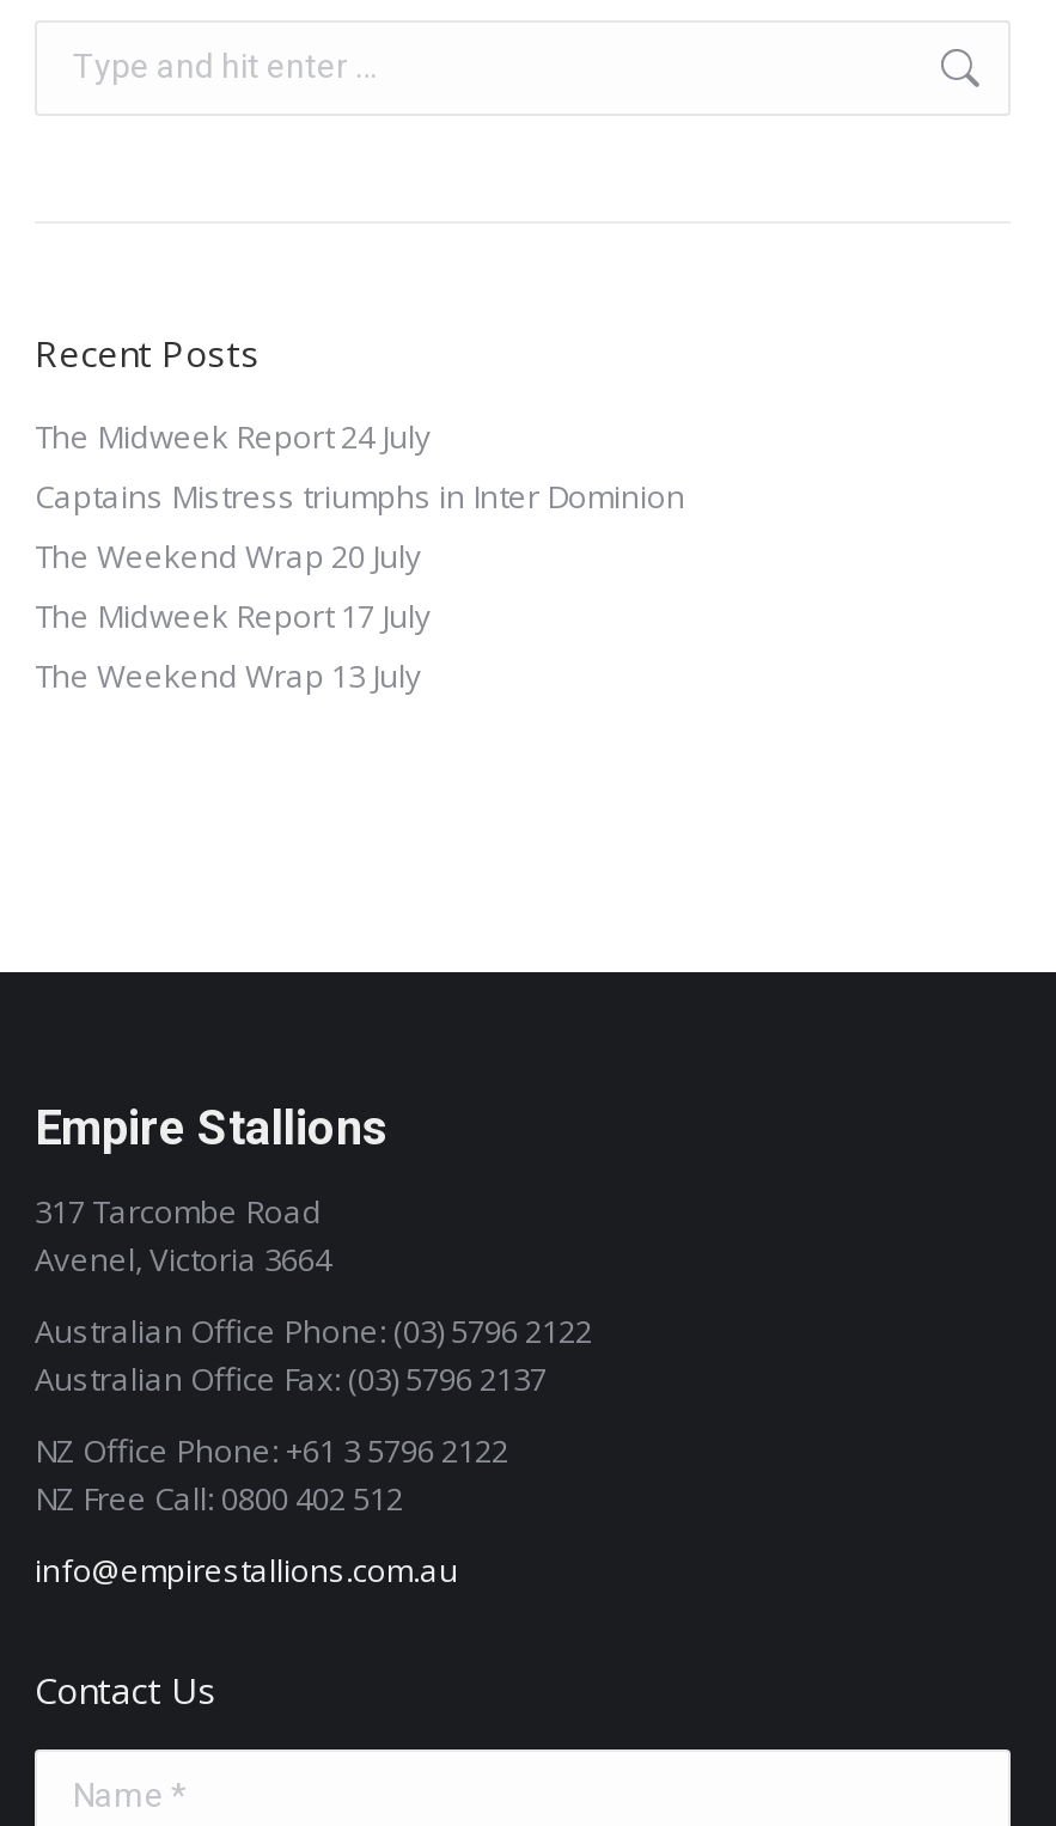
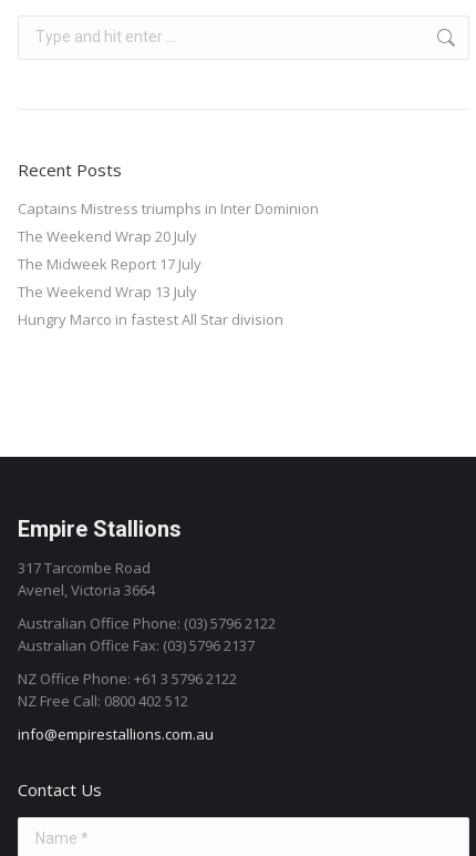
- The Midweek Report 24 July

moved up: Captains Mistress triumphs in Inter Dominion | The Weekend Wrap 20 July | The Midweek Report 17 July | The Weekend Wrap 13 July

+ Hungry Marco in fastest All Star division
